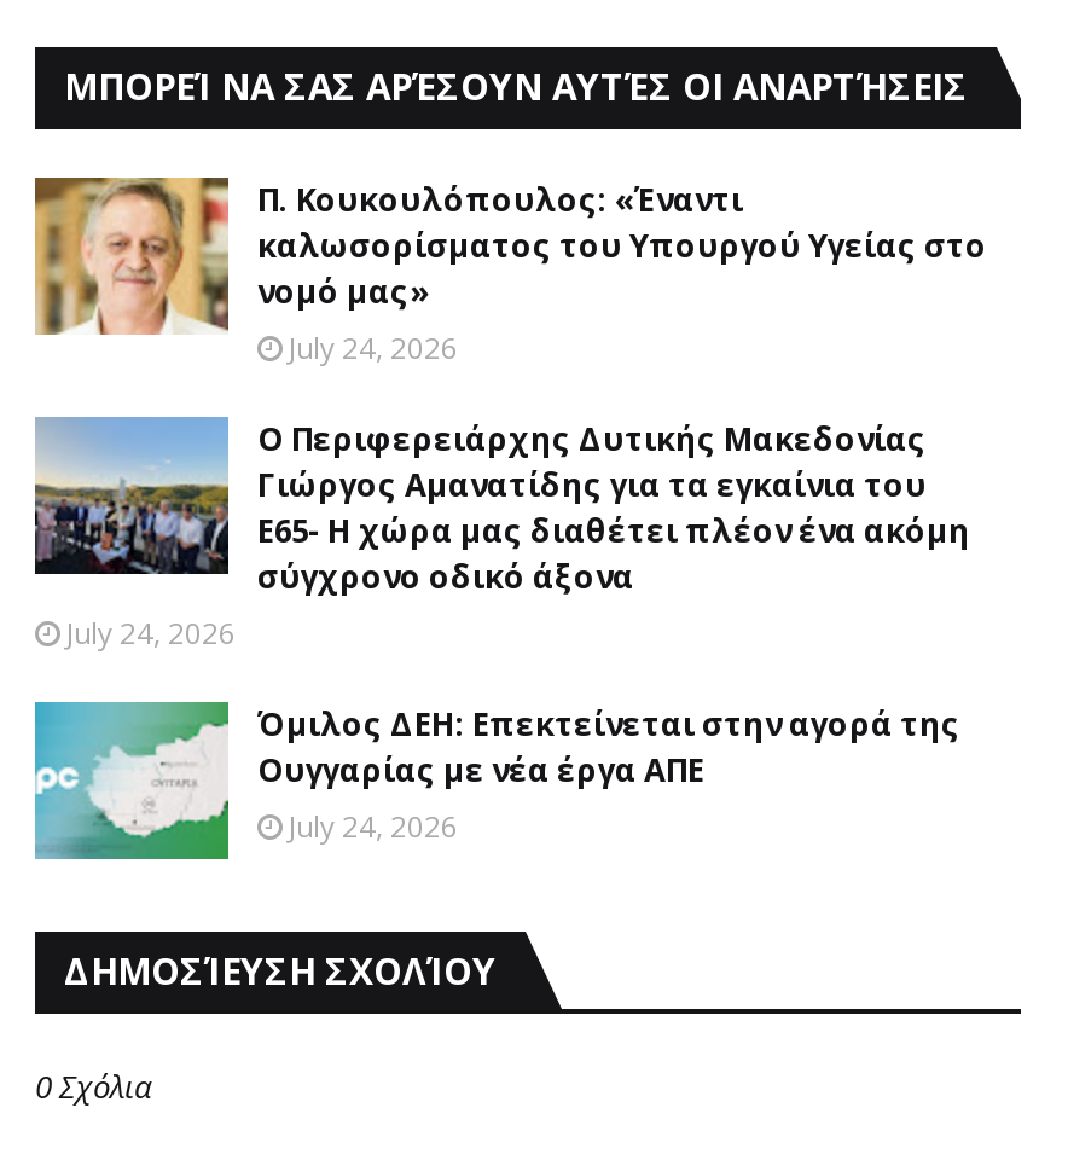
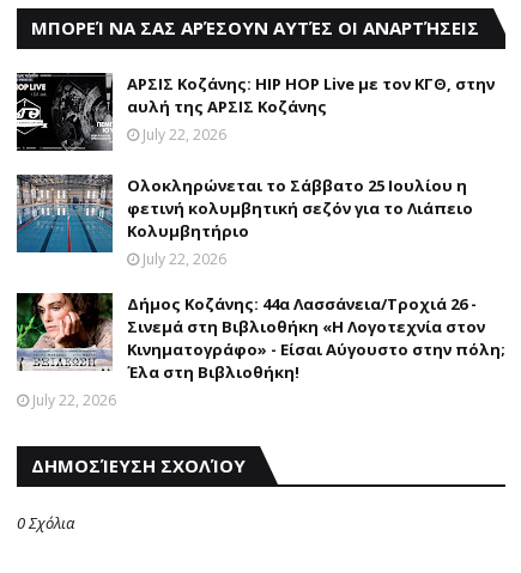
- [image]
- Π. Κουκουλόπουλος: «Έναντι
- καλωσορίσματος του Υπουργού Υγείας στο
- νομό μας»
- July 24, 2026
+ [image]
+ ΑΡΣΙΣ Κοζάνης: HIP HOP Live με τον ΚΓΘ, στην
+ αυλή της ΑΡΣΙΣ Κοζάνης
+ July 22, 2026

- [image]
- Ο Περιφερειάρχης Δυτικής Μακεδονίας
- Γιώργος Αμανατίδης για τα εγκαίνια του
- Ε65- Η χώρα μας διαθέτει πλέον ένα ακόμη
- σύγχρονο οδικό άξονα
- July 24, 2026
+ [image]
+ Ολοκληρώνεται το Σάββατο 25 Ιουλίου η
+ φετινή κολυμβητική σεζόν για το Λιάπειο
+ Κολυμβητήριο
+ July 22, 2026

- [image]
- Όμιλος ΔΕΗ: Επεκτείνεται στην αγορά της
- Ουγγαρίας με νέα έργα ΑΠΕ
- July 24, 2026
+ [image]
+ Δήμος Κοζάνης: 44α Λασσάνεια/Τροχιά 26 -
+ Σινεμά στη Βιβλιοθήκη «Η Λογοτεχνία στον
+ Κινηματογράφο» - Είσαι Αύγουστο στην πόλη;
+ Έλα στη Βιβλιοθήκη!
+ July 22, 2026
